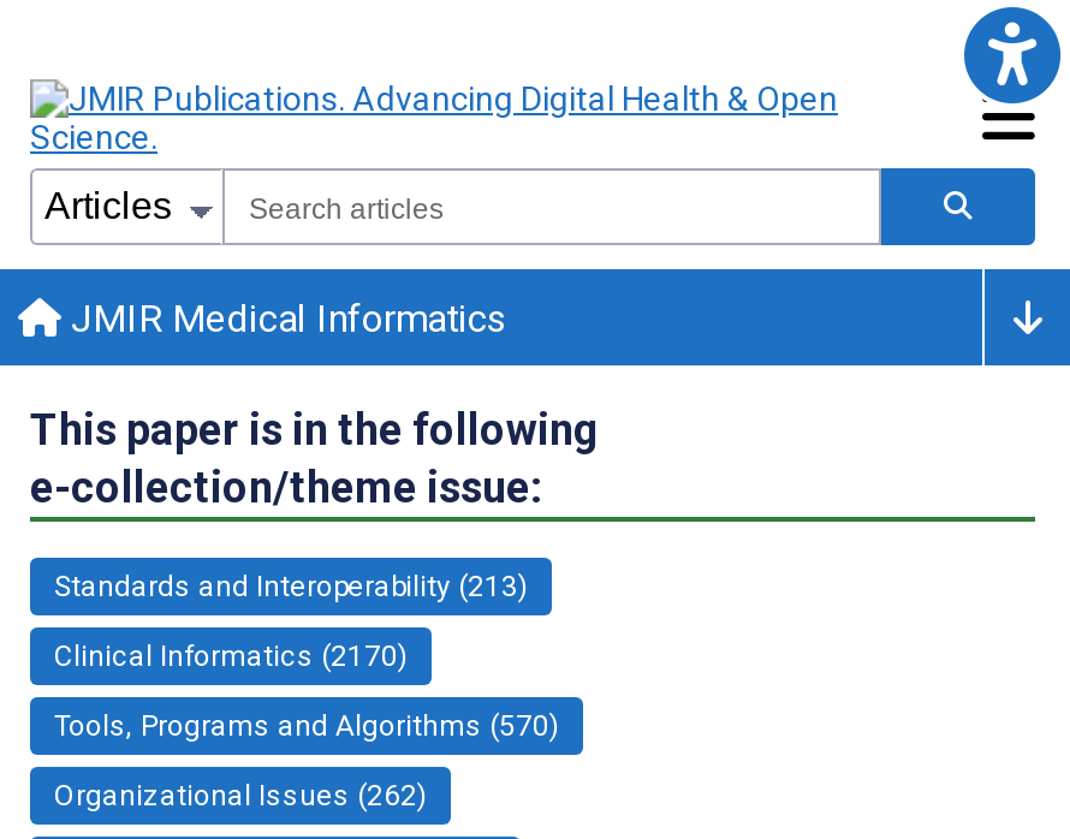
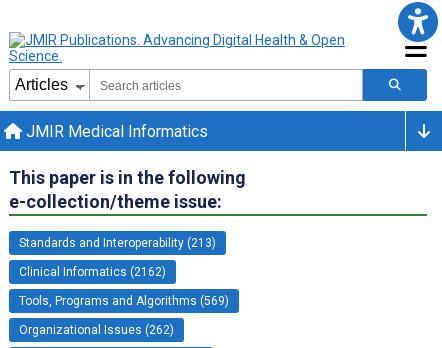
- Clinical Informatics (2170)
+ Clinical Informatics (2162)

- Tools, Programs and Algorithms (570)
+ Tools, Programs and Algorithms (569)
